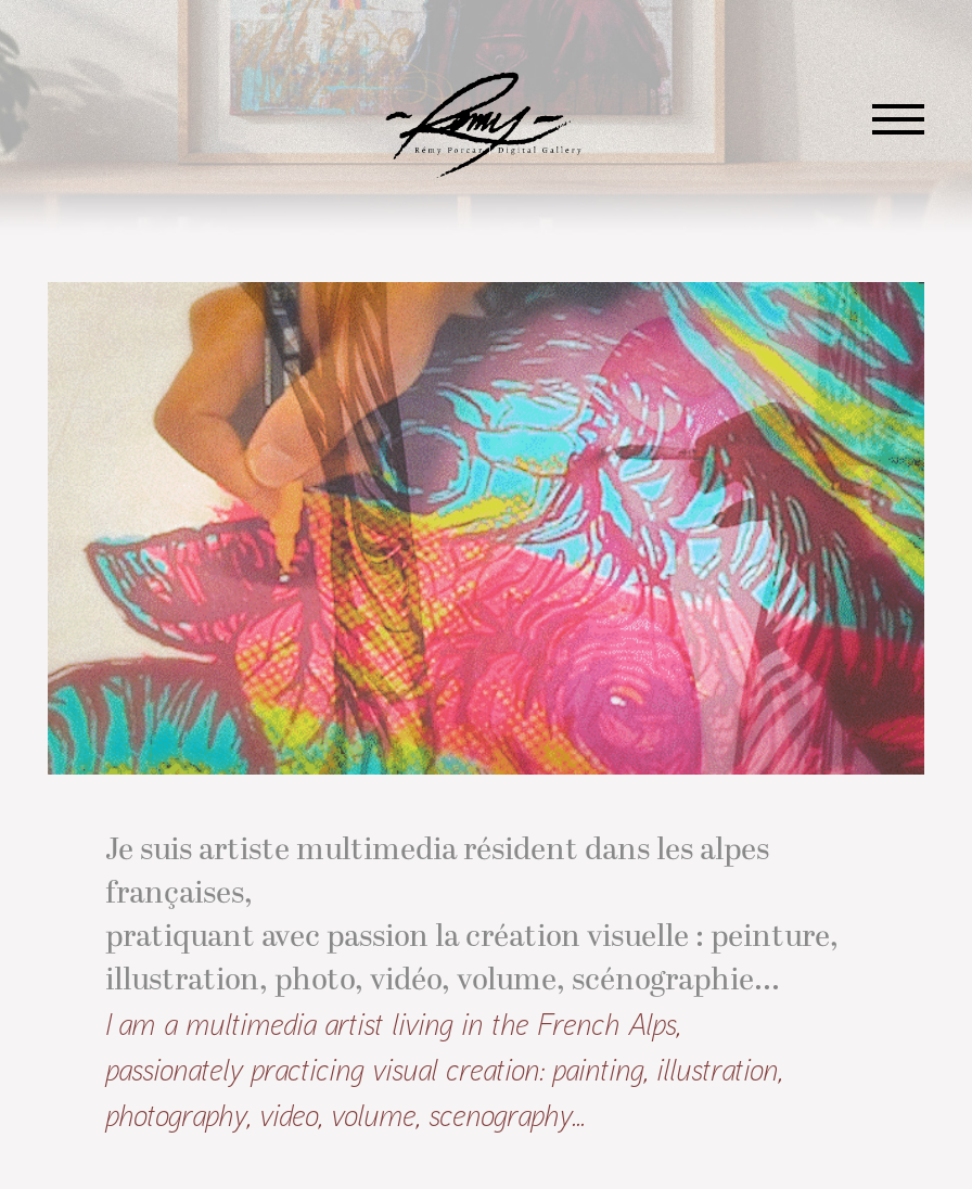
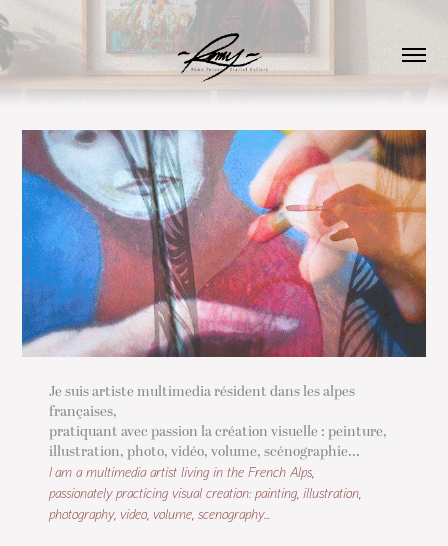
- [image]
+ [image]
